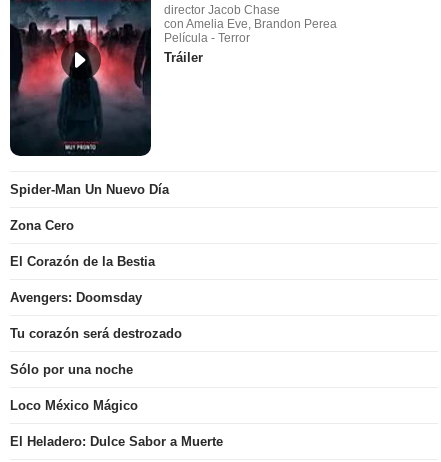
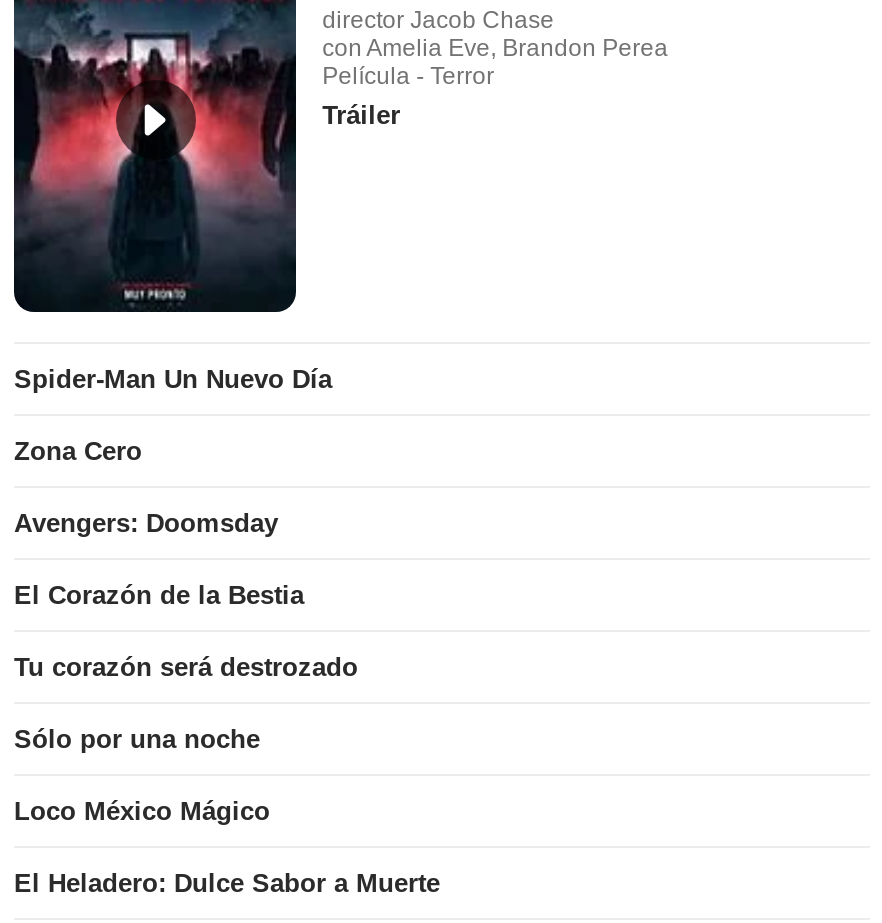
moved down: El Corazón de la Bestia

moved up: Avengers: Doomsday
